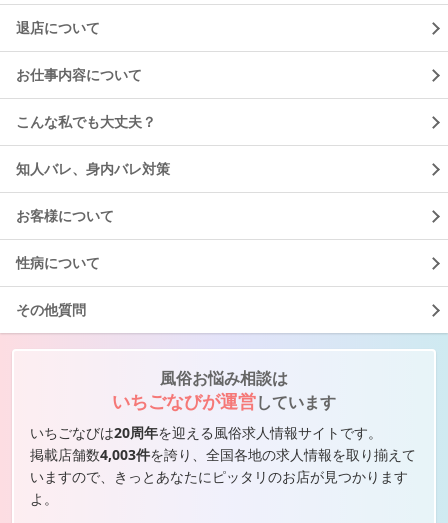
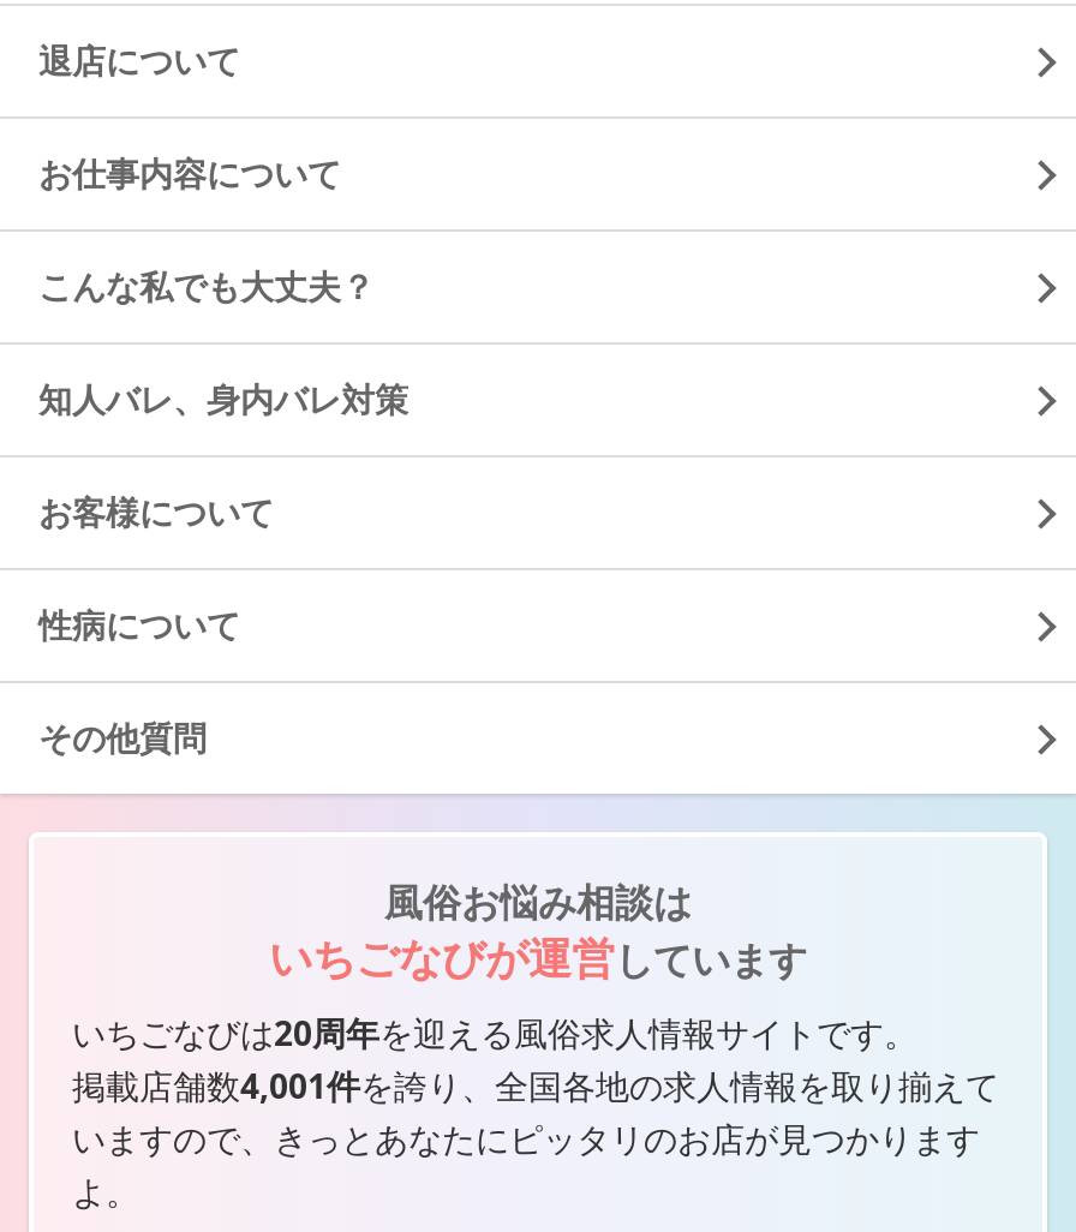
- 掲載店舗数4,003件を誇り、全国各地の求人情報を取り揃えて
+ 掲載店舗数4,001件を誇り、全国各地の求人情報を取り揃えて
